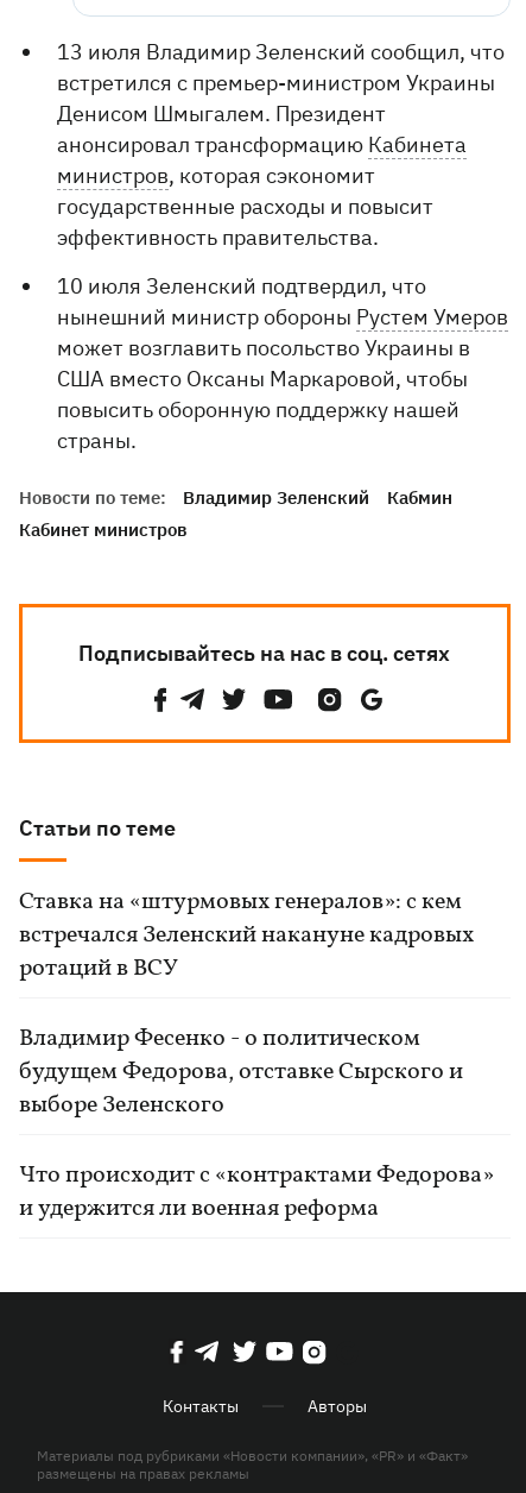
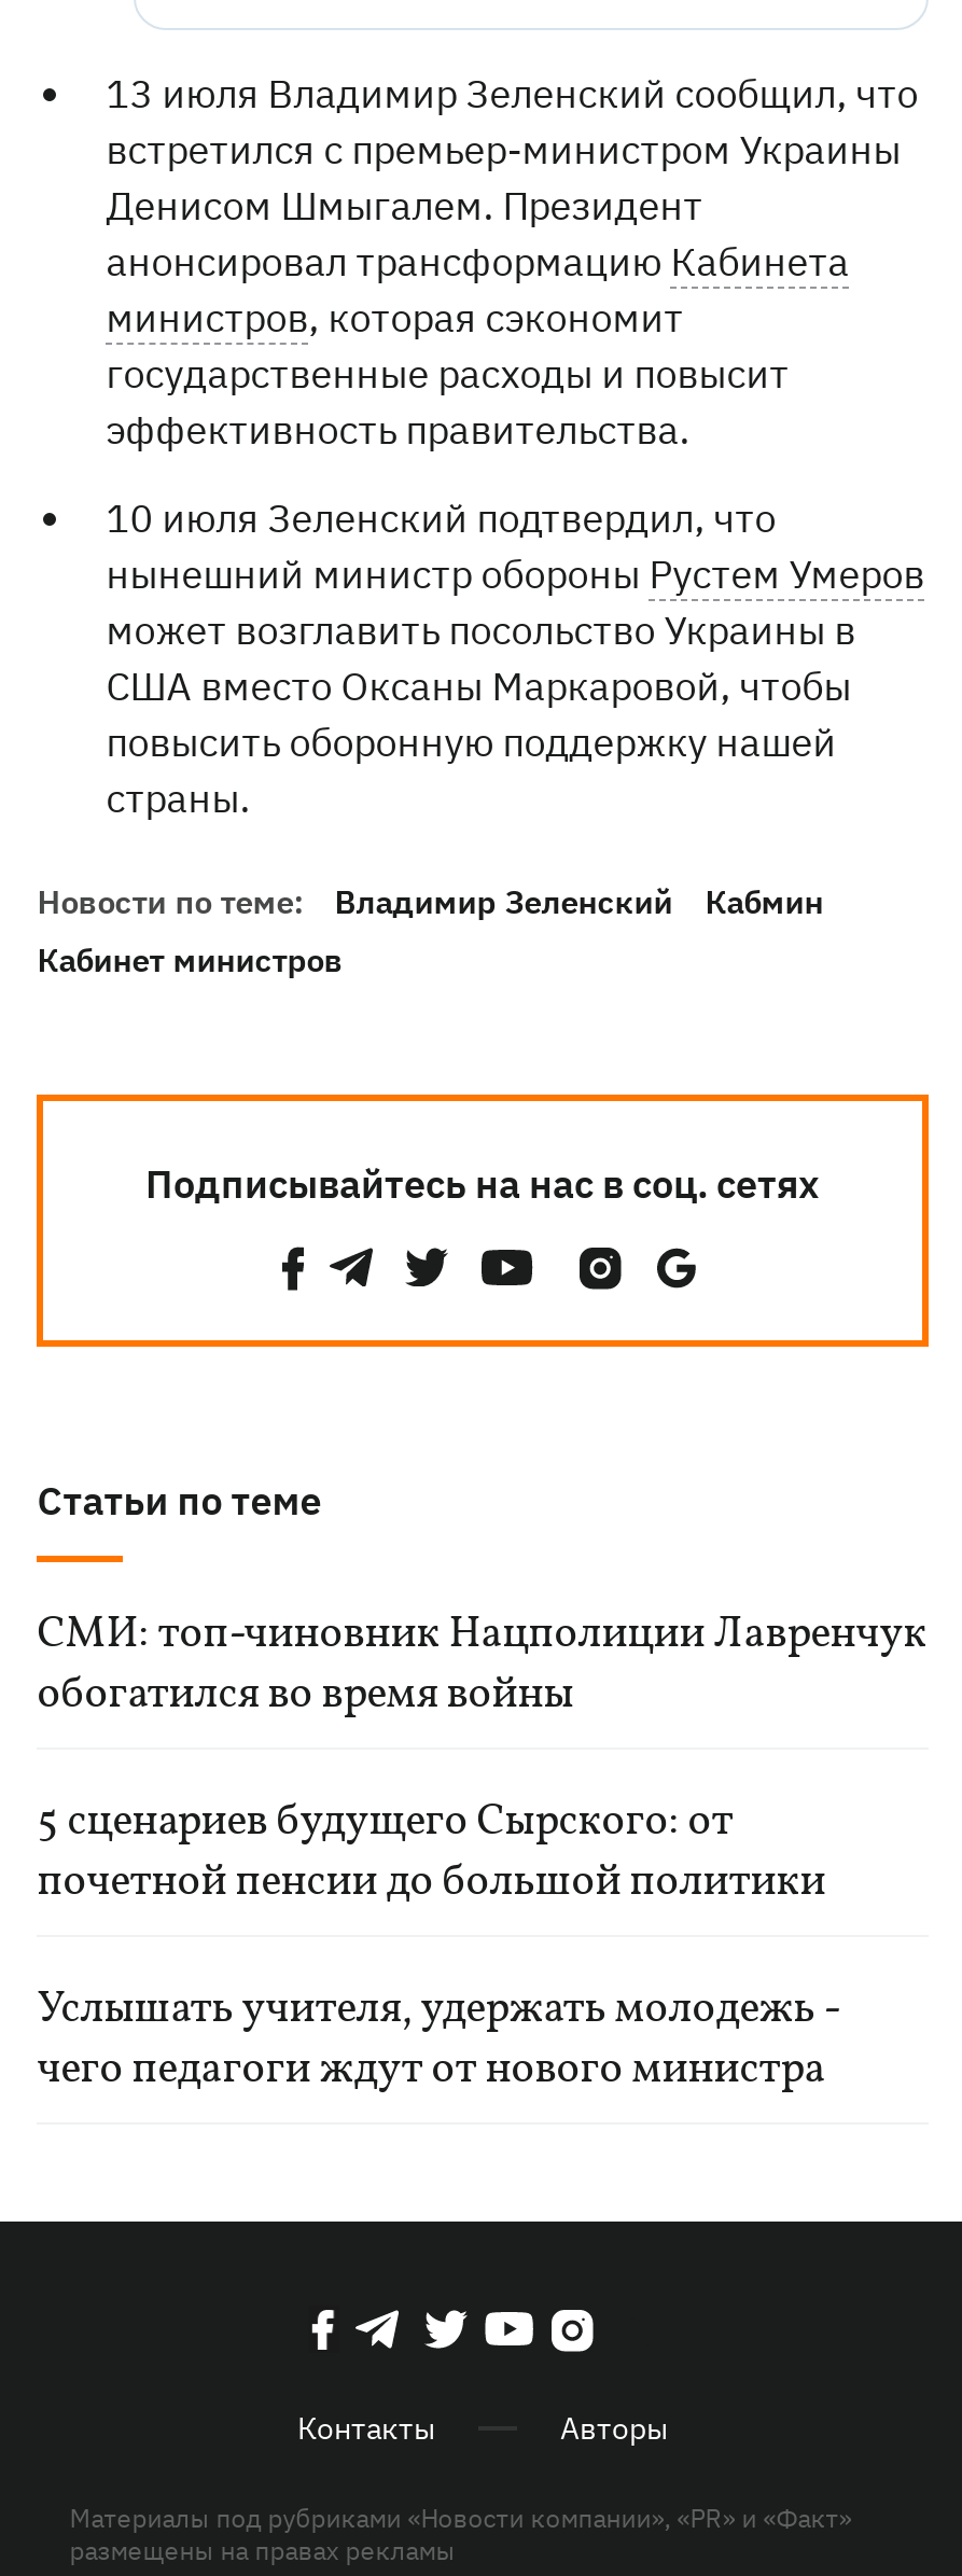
- Ставка на «штурмовых генералов»: с кем
- встречался Зеленский накануне кадровых
- ротаций в ВСУ
+ СМИ: топ-чиновник Нацполиции Лавренчук
+ обогатился во время войны

- Владимир Фесенко - о политическом
- будущем Федорова, отставке Сырского и
- выборе Зеленского
+ 5 сценариев будущего Сырского: от
+ почетной пенсии до большой политики

- Что происходит с «контрактами Федорова»
- и удержится ли военная реформа
+ Услышать учителя, удержать молодежь -
+ чего педагоги ждут от нового министра
